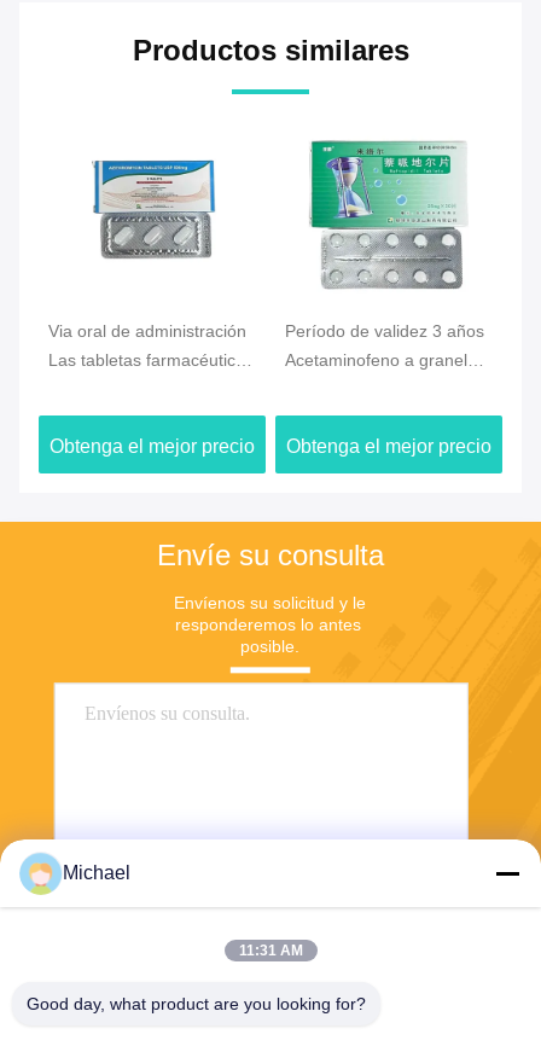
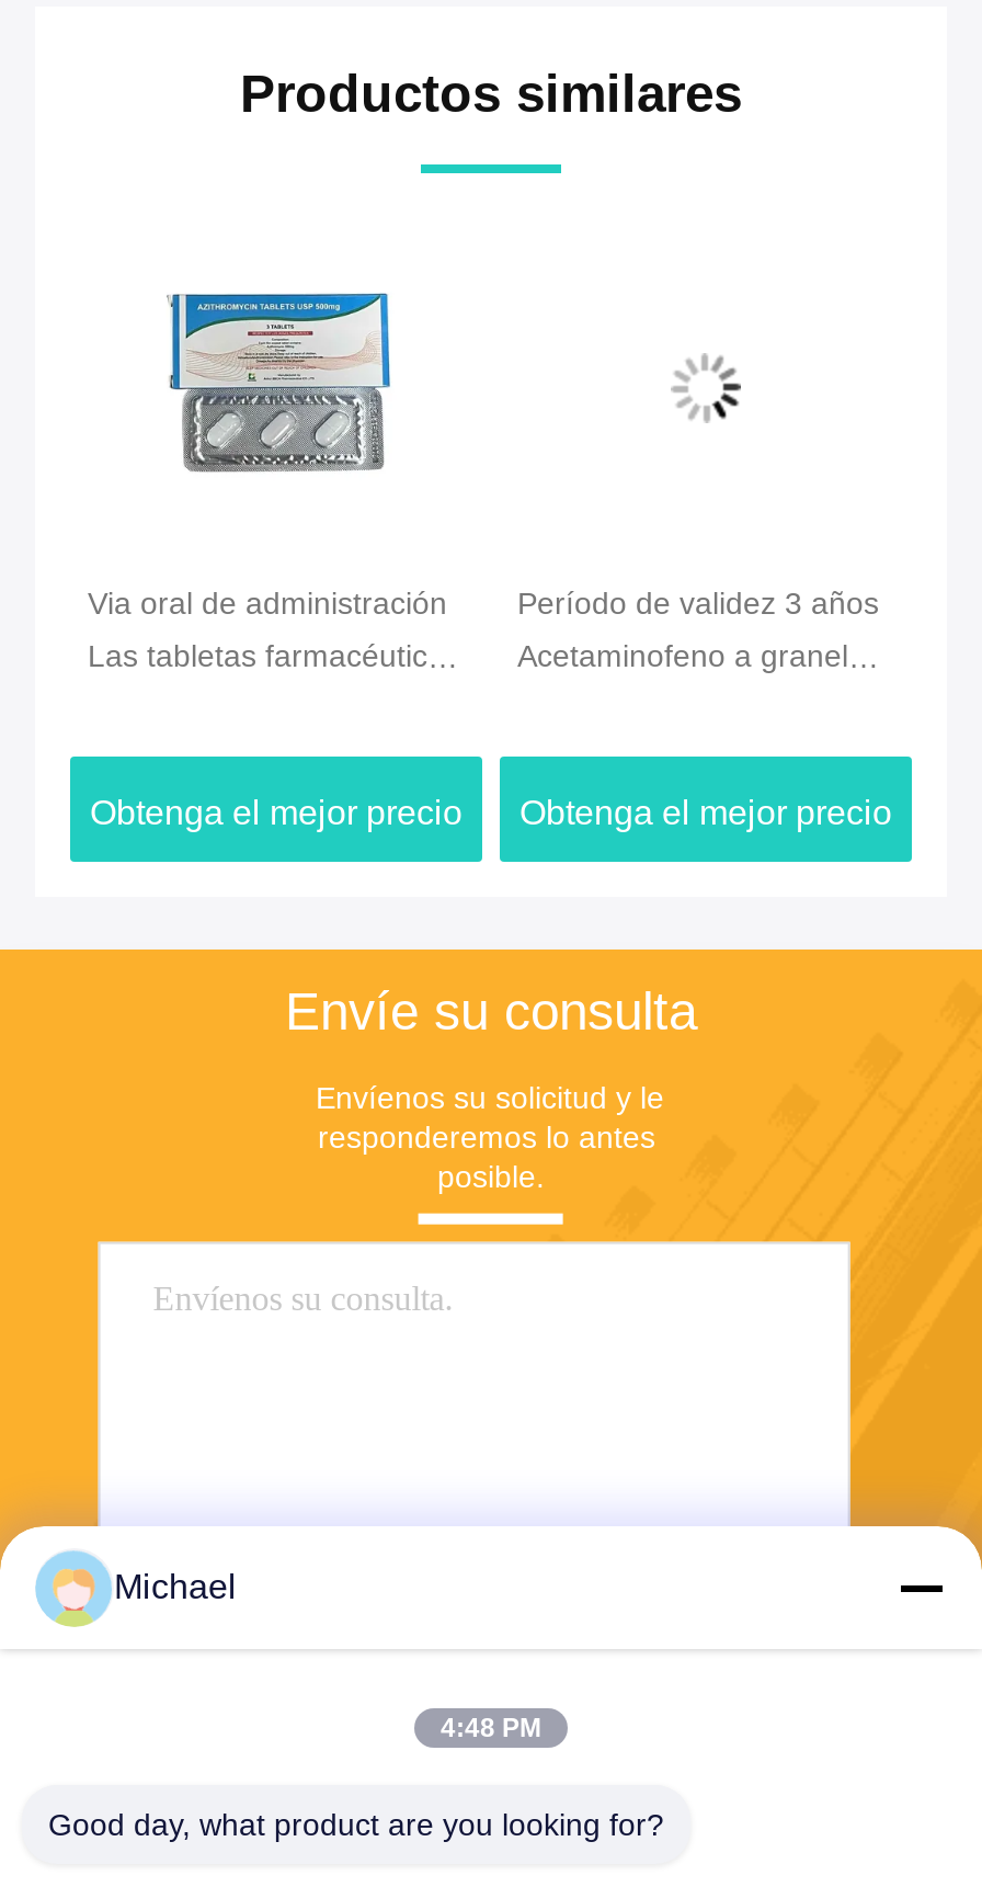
- [image]

- 11:31 AM
+ 4:48 PM
